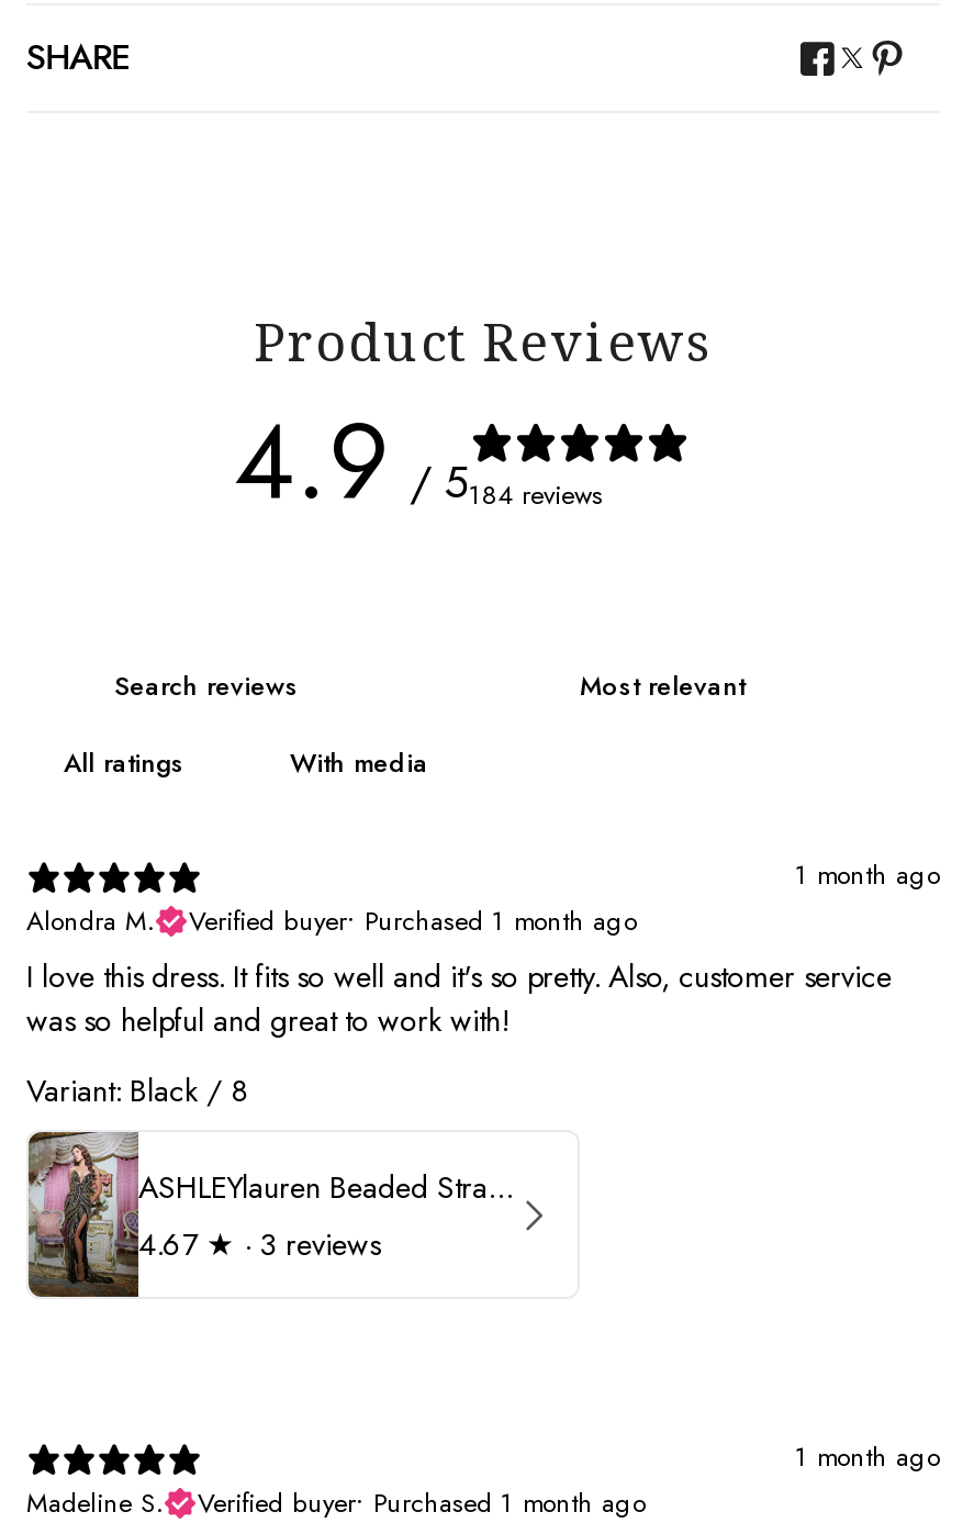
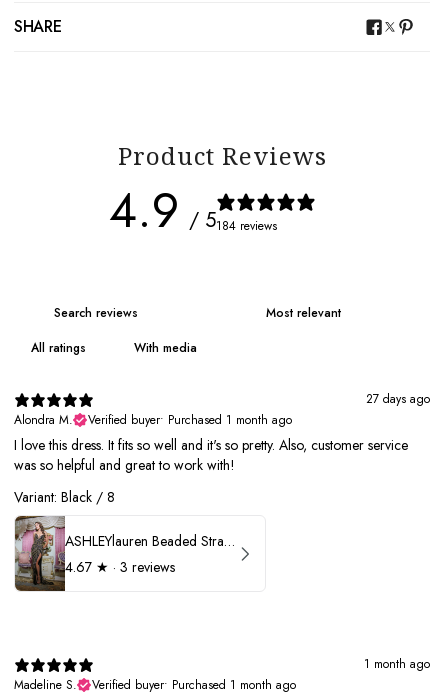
- 1 month ago
+ 27 days ago
